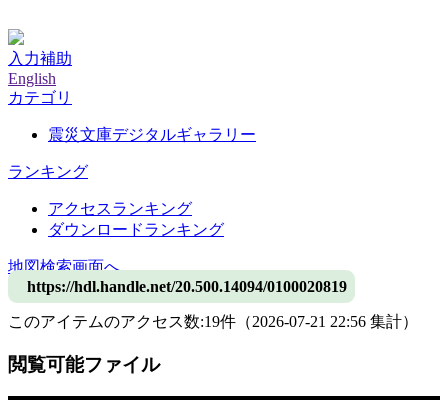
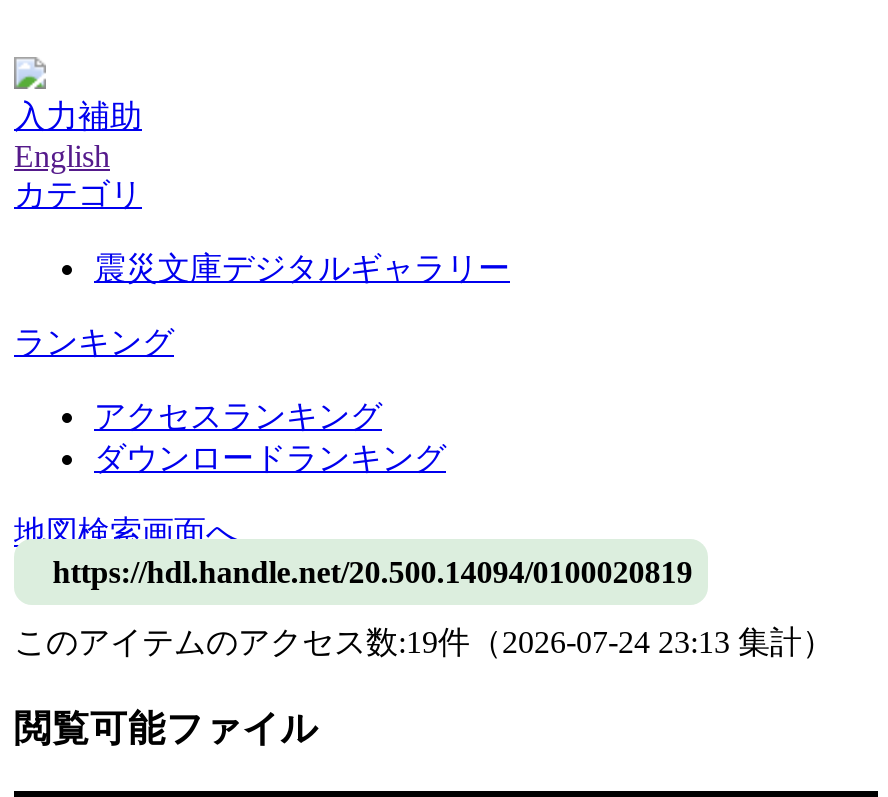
- このアイテムのアクセス数:19件（2026-07-21 22:56 集計）
+ このアイテムのアクセス数:19件（2026-07-24 23:13 集計）
